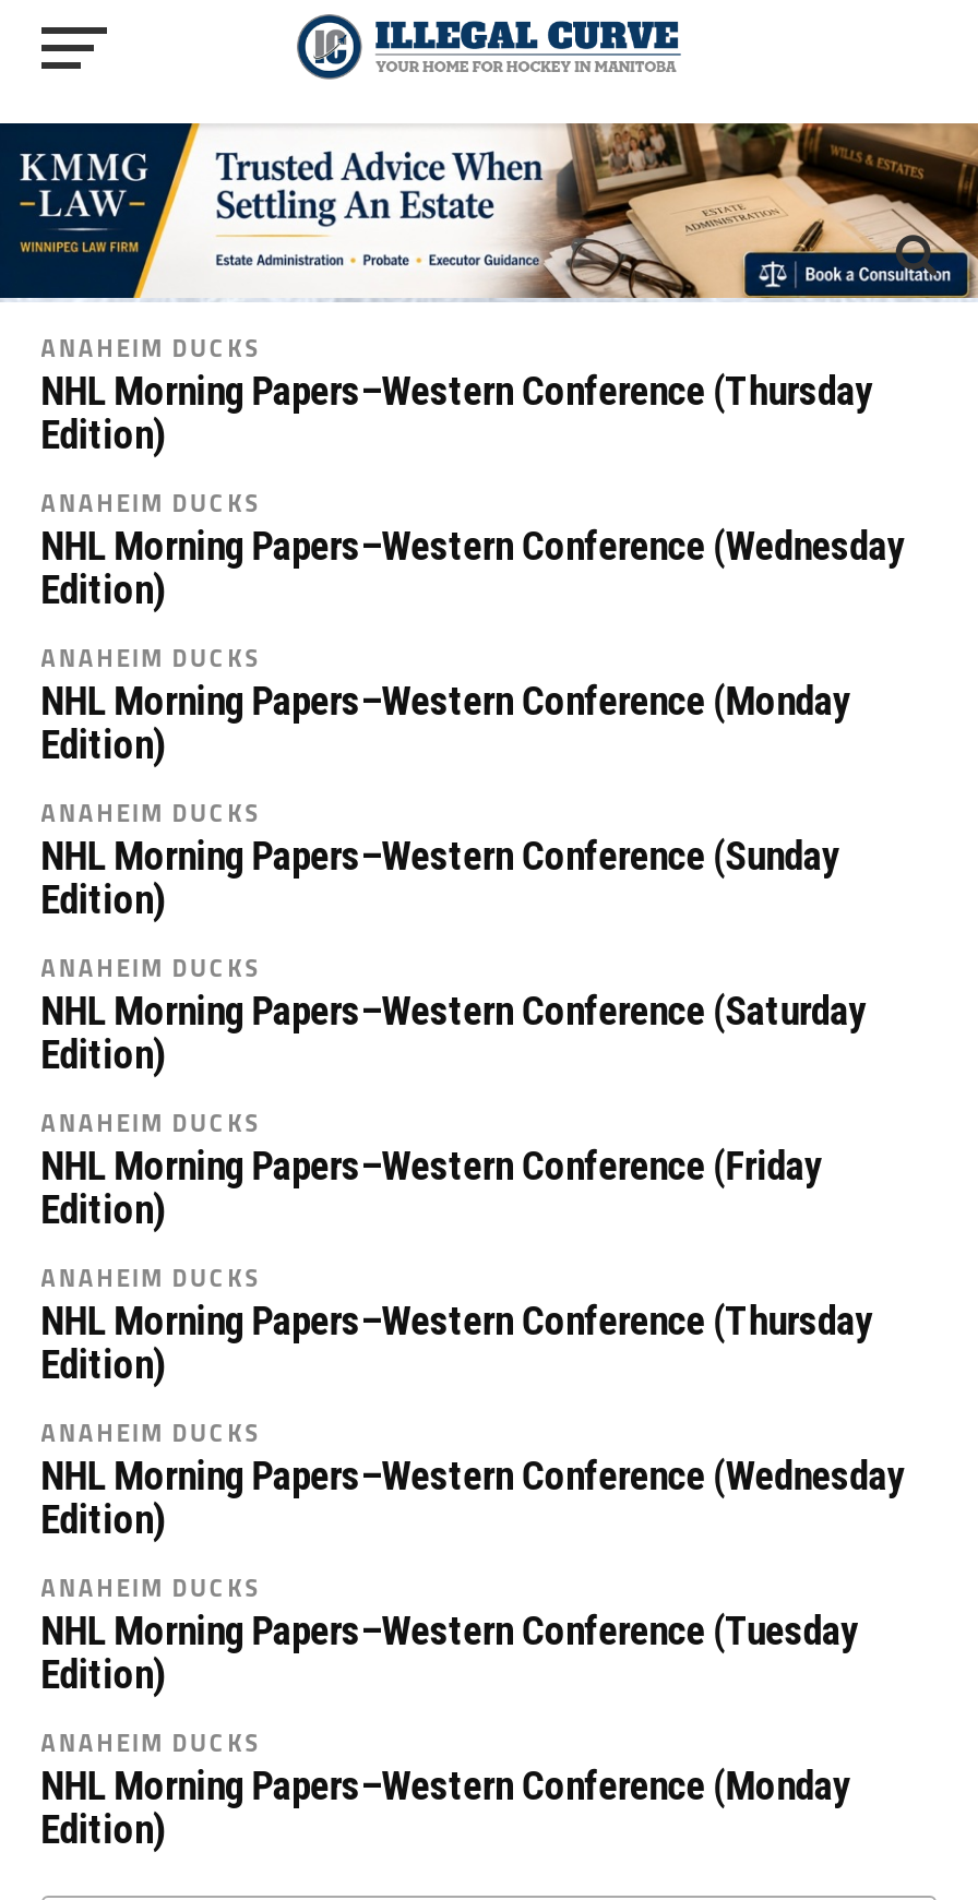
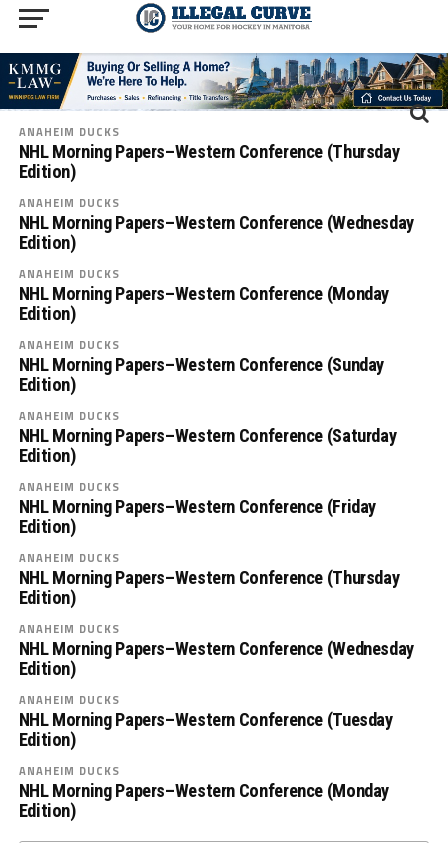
- [image]
+ [image]
